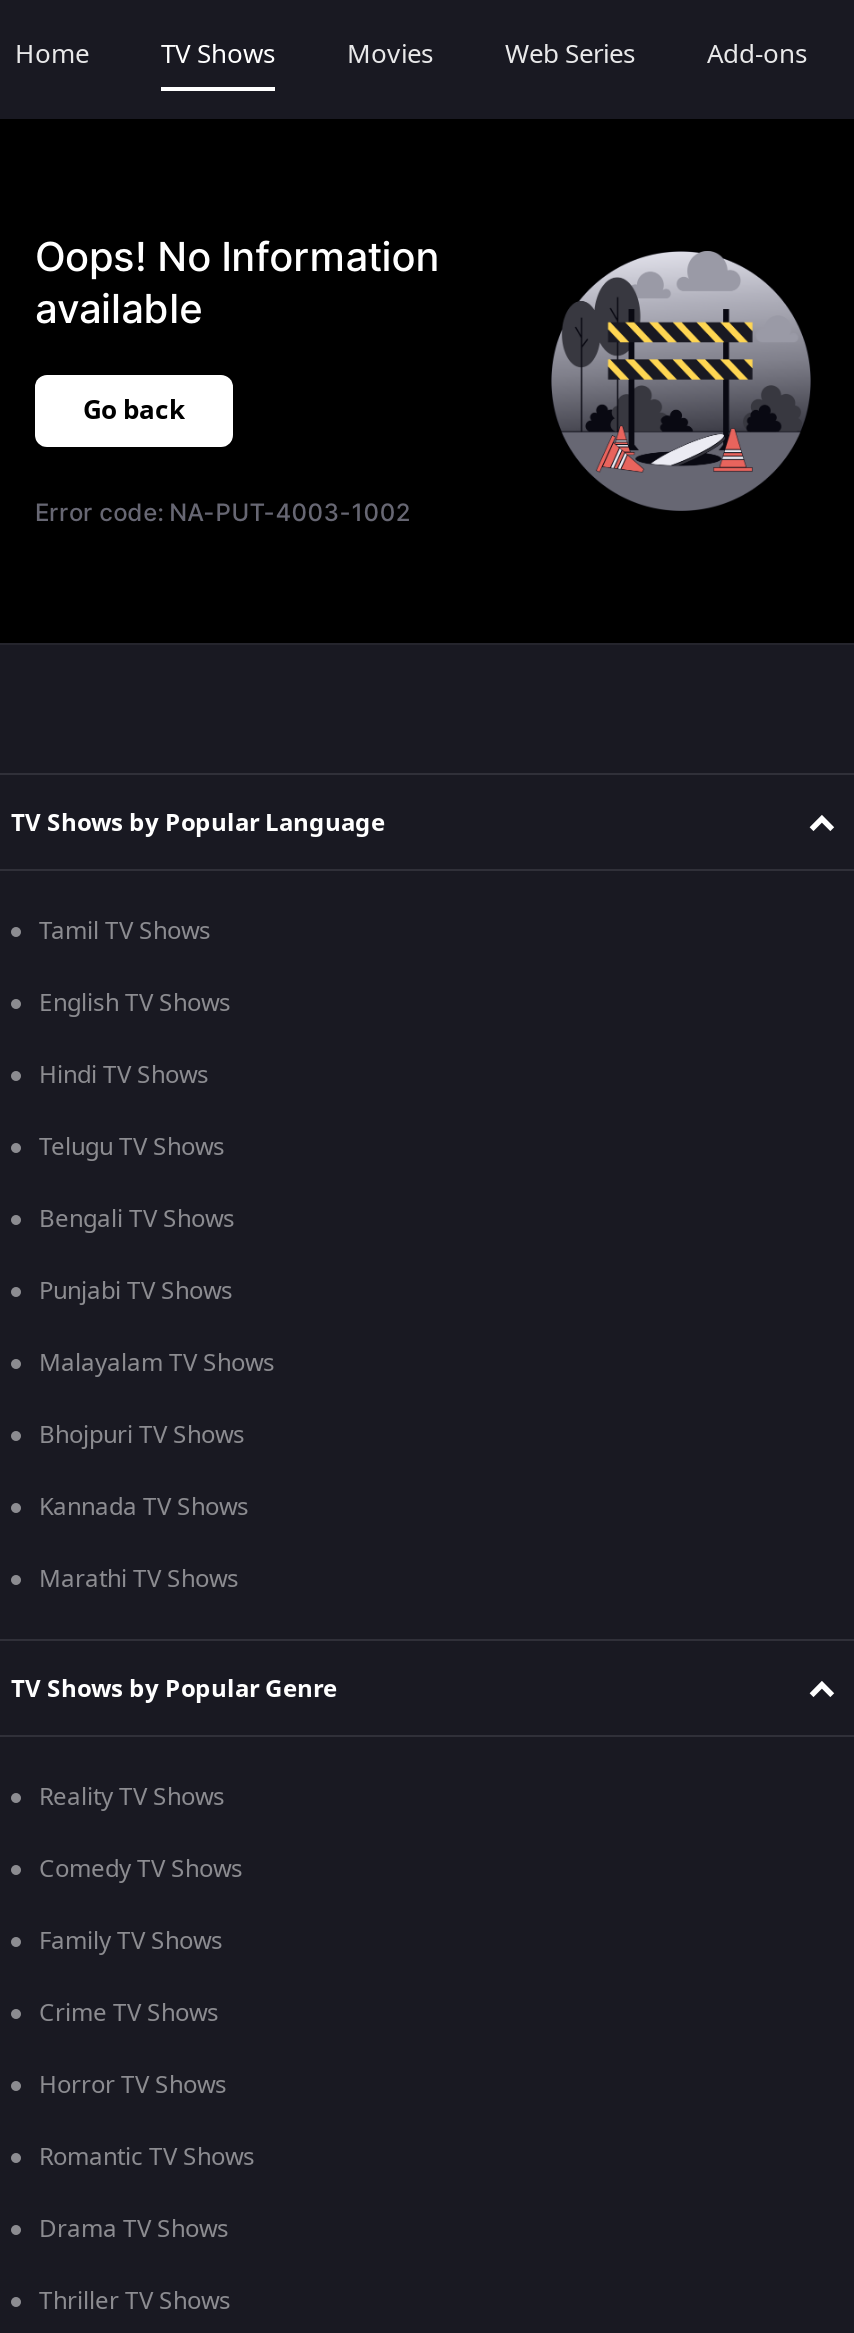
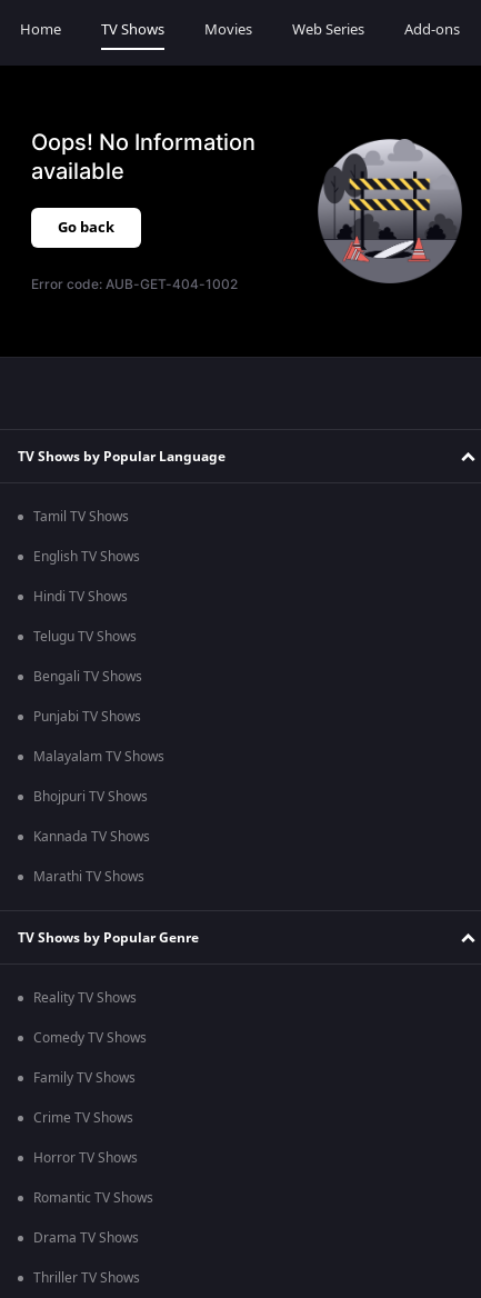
- Error code: NA-PUT-4003-1002
+ Error code: AUB-GET-404-1002
